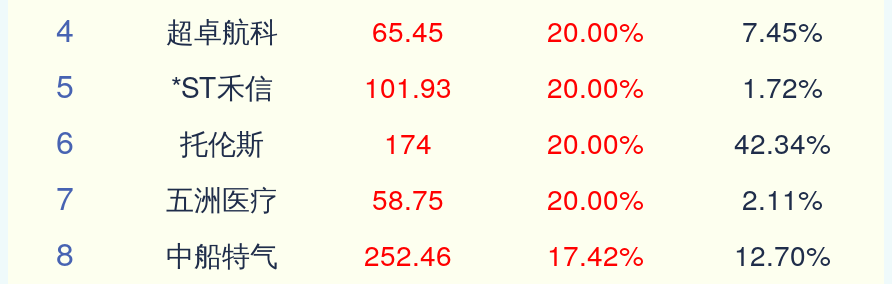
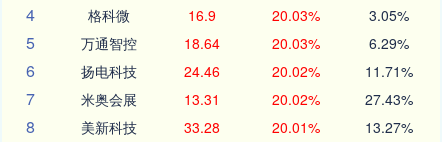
- 超卓航科
- 65.45
- 20.00%
- 7.45%
+ 格科微
+ 16.9
+ 20.03%
+ 3.05%

- *ST禾信
- 101.93
- 20.00%
- 1.72%
+ 万通智控
+ 18.64
+ 20.03%
+ 6.29%

- 托伦斯
- 174
- 20.00%
- 42.34%
+ 扬电科技
+ 24.46
+ 20.02%
+ 11.71%

- 五洲医疗
- 58.75
- 20.00%
- 2.11%
+ 米奥会展
+ 13.31
+ 20.02%
+ 27.43%

- 中船特气
- 252.46
- 17.42%
- 12.70%
+ 美新科技
+ 33.28
+ 20.01%
+ 13.27%
